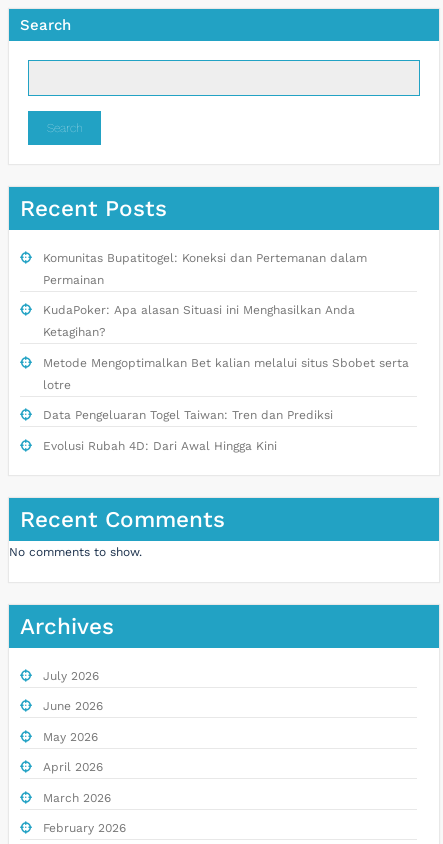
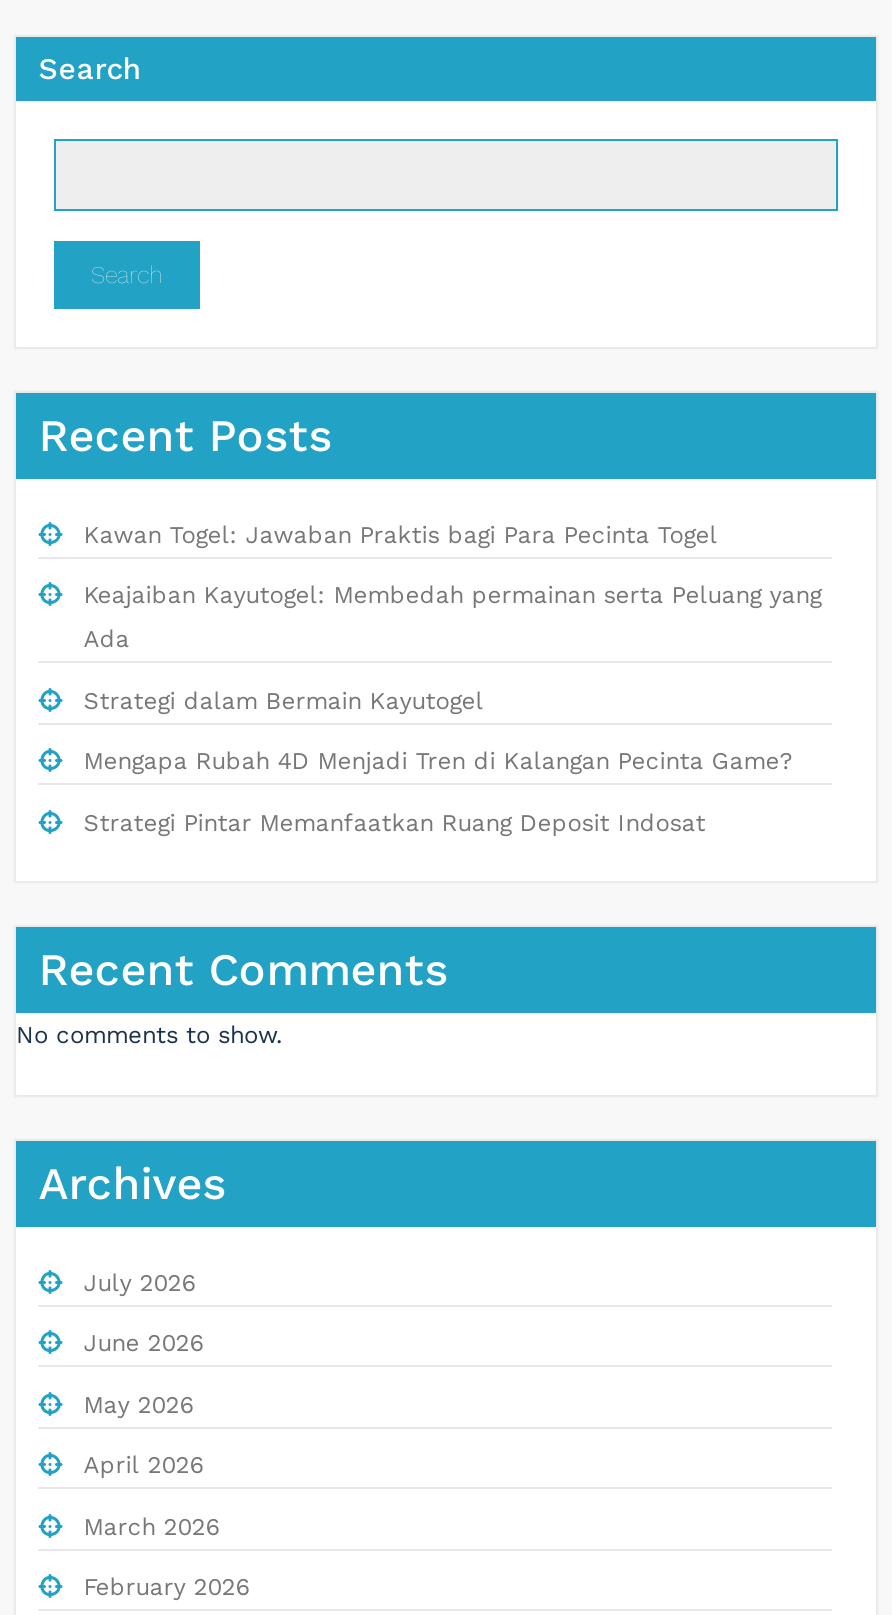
- Komunitas Bupatitogel: Koneksi dan Pertemanan dalam
- Permainan
- KudaPoker: Apa alasan Situasi ini Menghasilkan Anda
- Ketagihan?
- Metode Mengoptimalkan Bet kalian melalui situs Sbobet serta
- lotre
- Data Pengeluaran Togel Taiwan: Tren dan Prediksi
- Evolusi Rubah 4D: Dari Awal Hingga Kini
+ Kawan Togel: Jawaban Praktis bagi Para Pecinta Togel
+ Keajaiban Kayutogel: Membedah permainan serta Peluang yang
+ Ada
+ Strategi dalam Bermain Kayutogel
+ Mengapa Rubah 4D Menjadi Tren di Kalangan Pecinta Game?
+ Strategi Pintar Memanfaatkan Ruang Deposit Indosat
